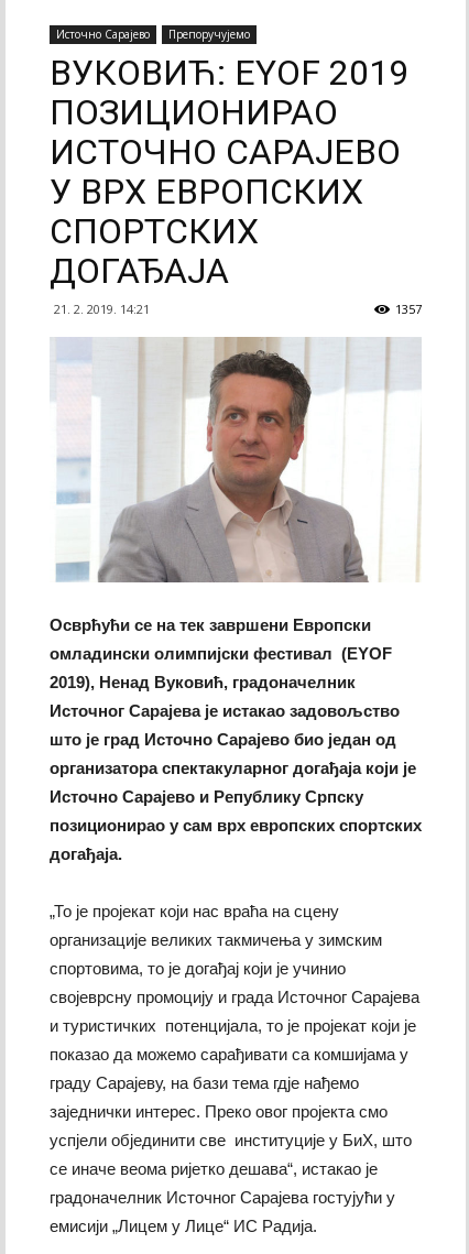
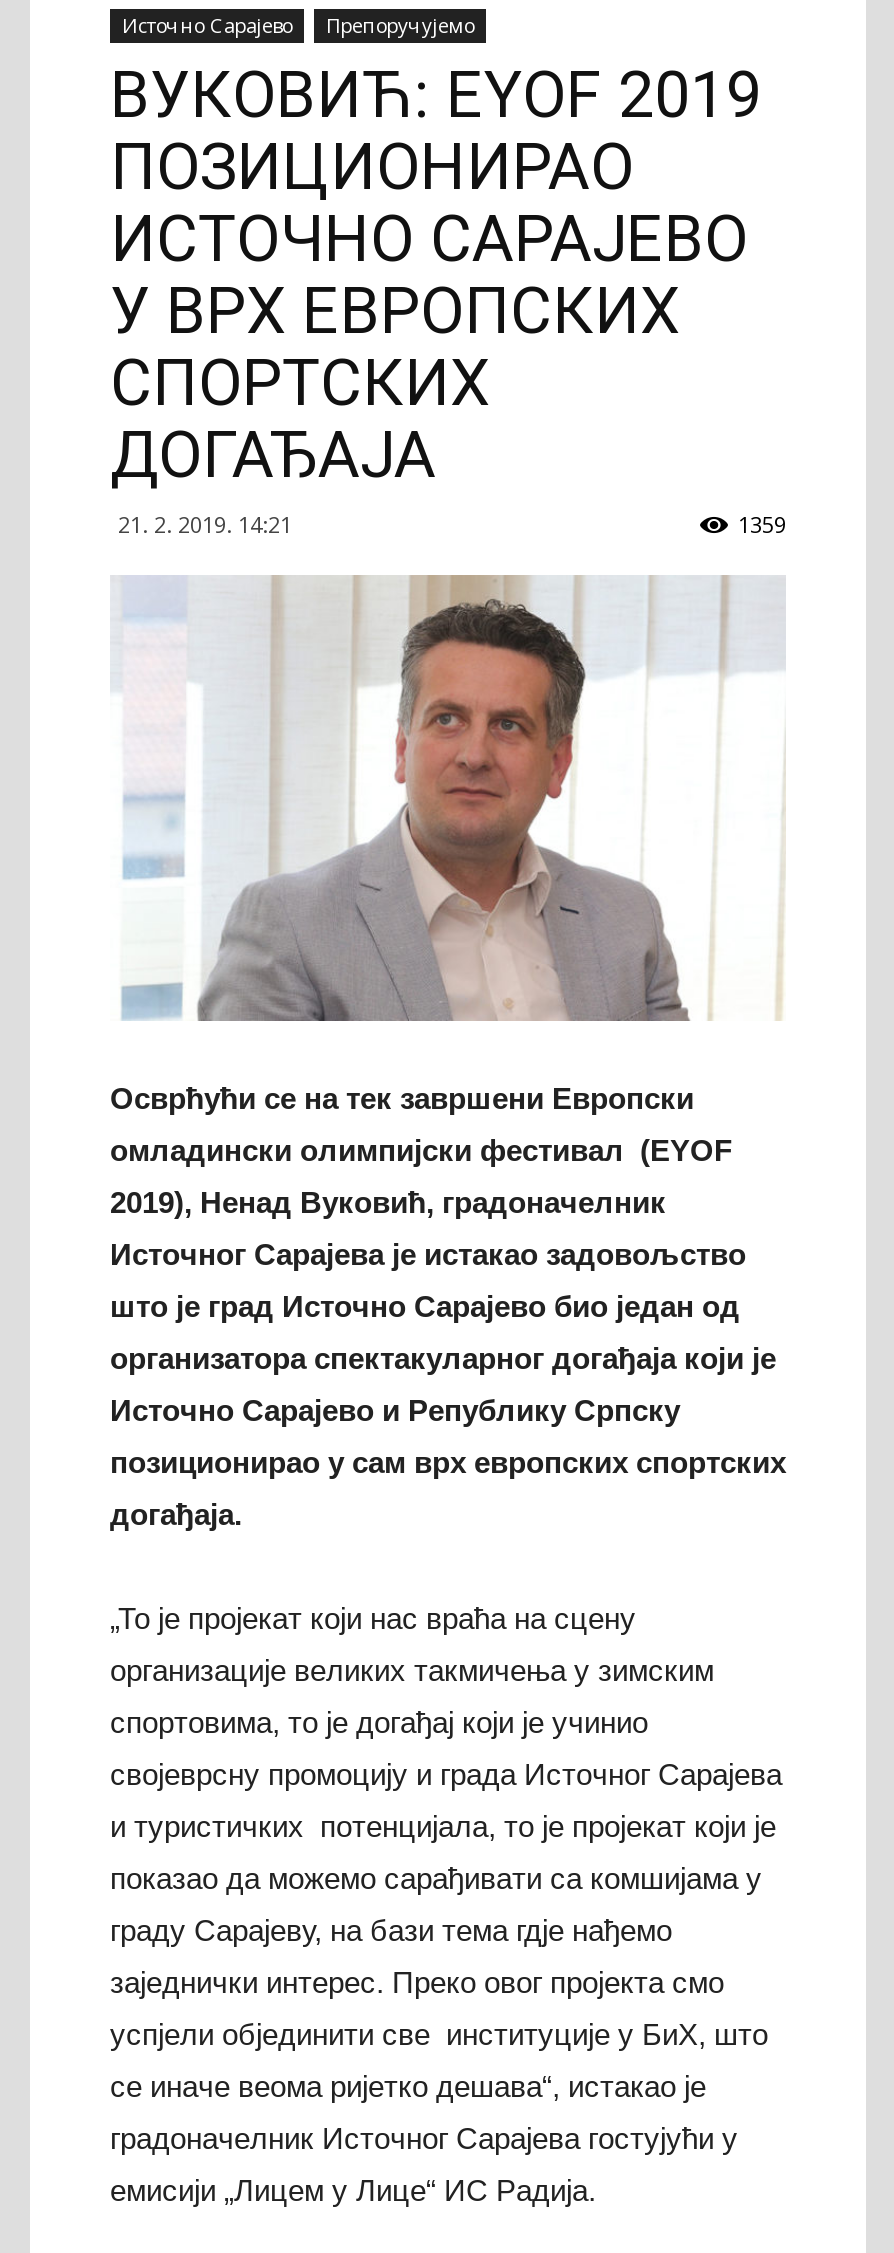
- 1357
+ 1359
